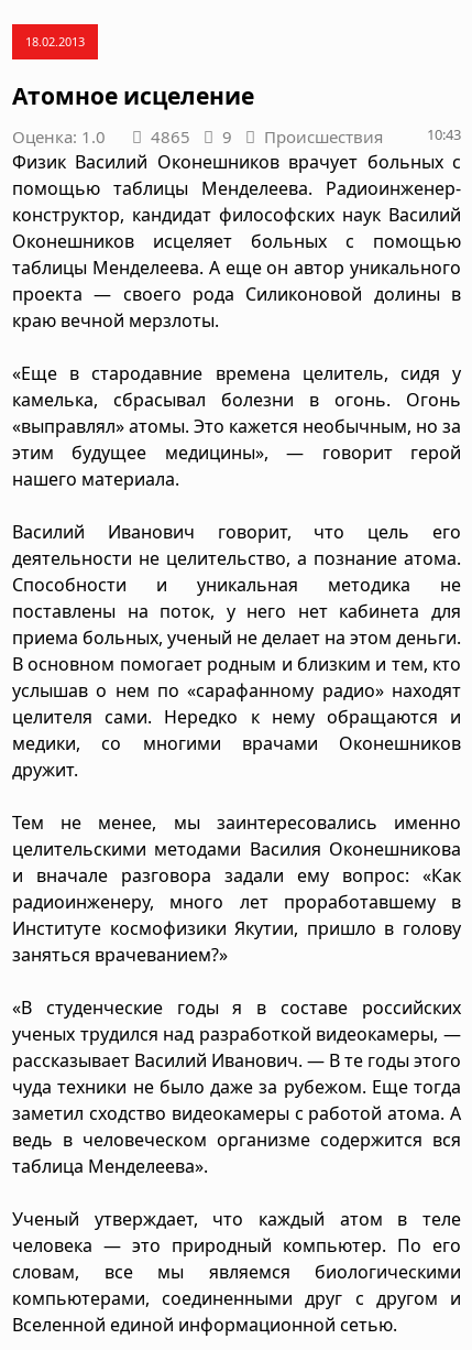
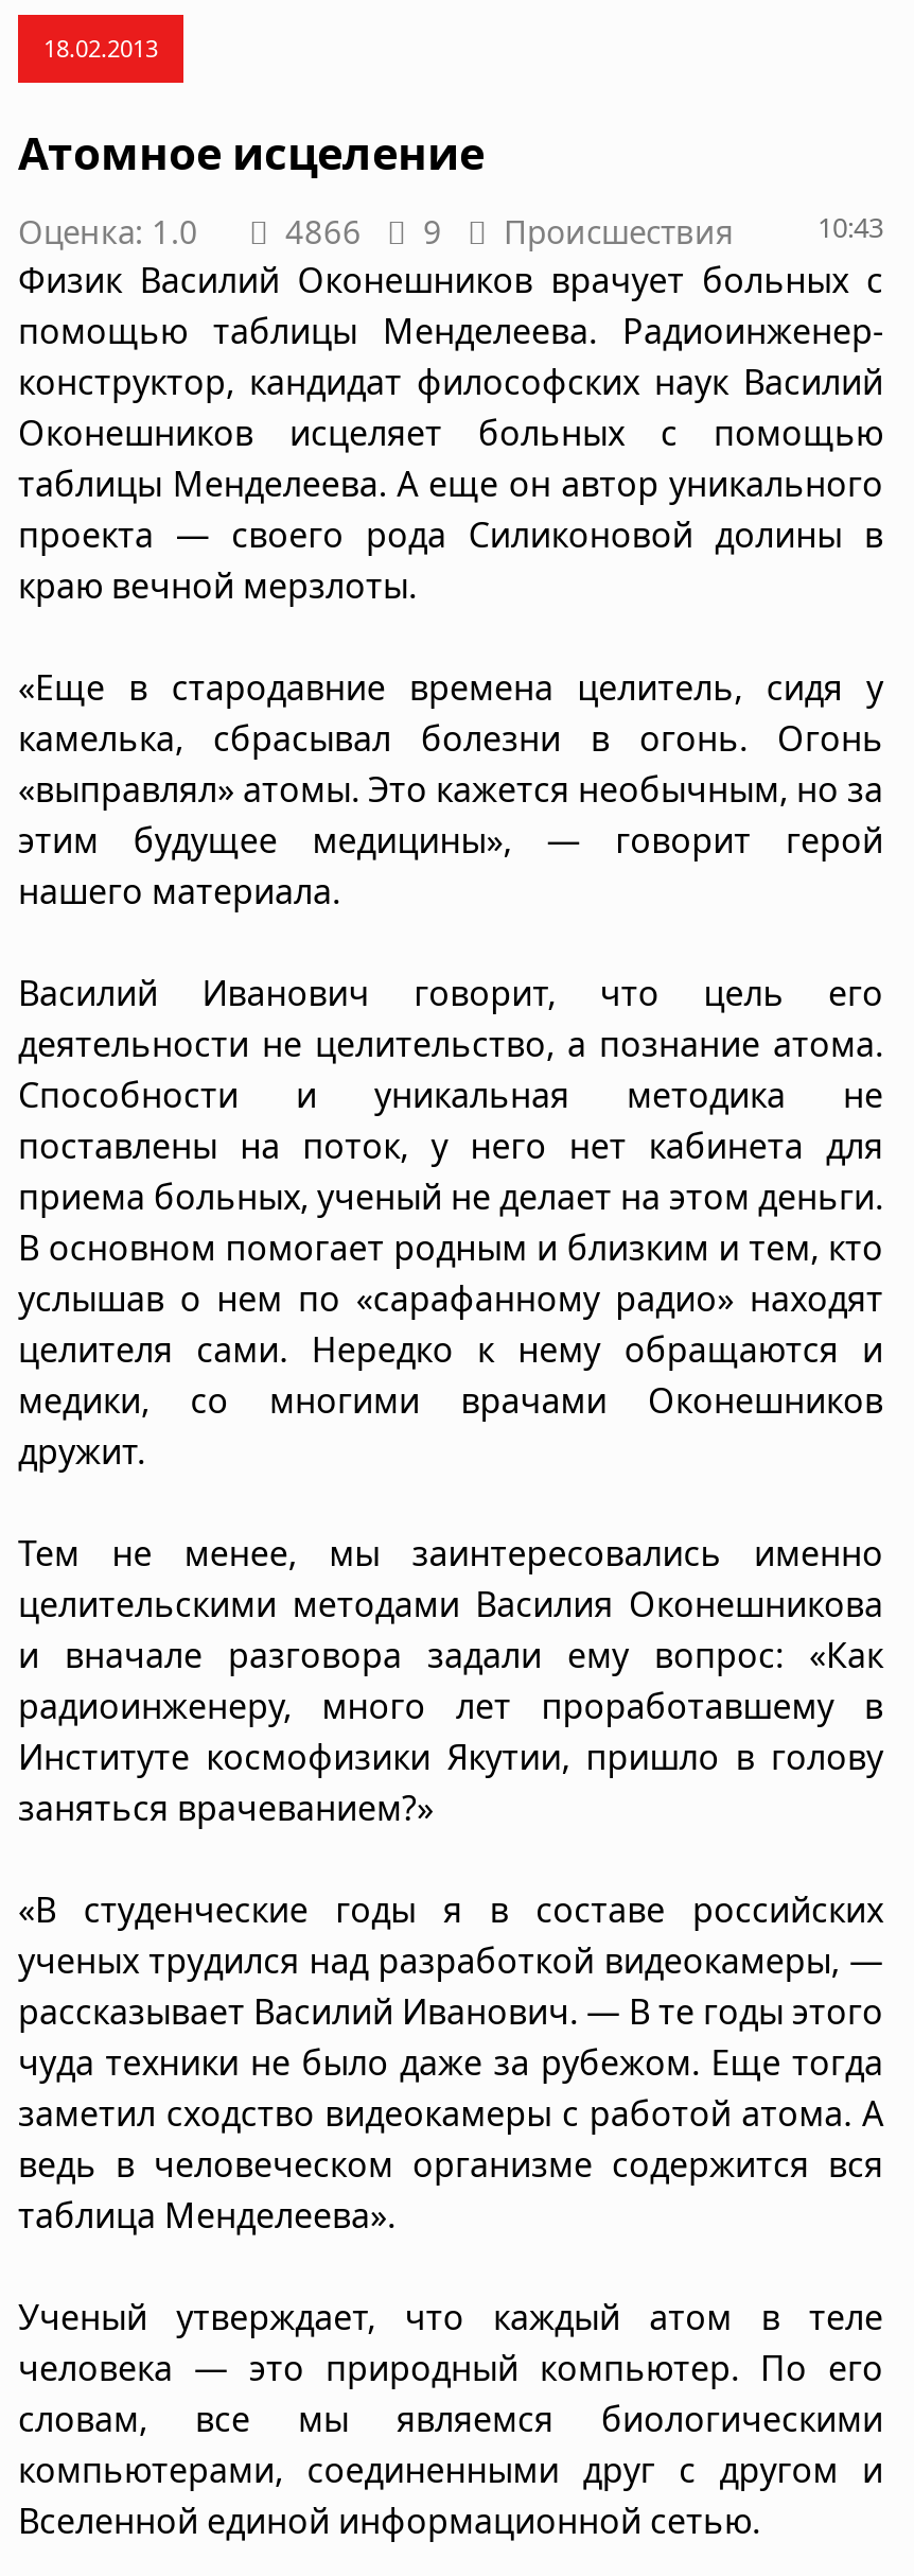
- Оценка: 1.0 4865 9 Происшествия
+ Оценка: 1.0 4866 9 Происшествия
